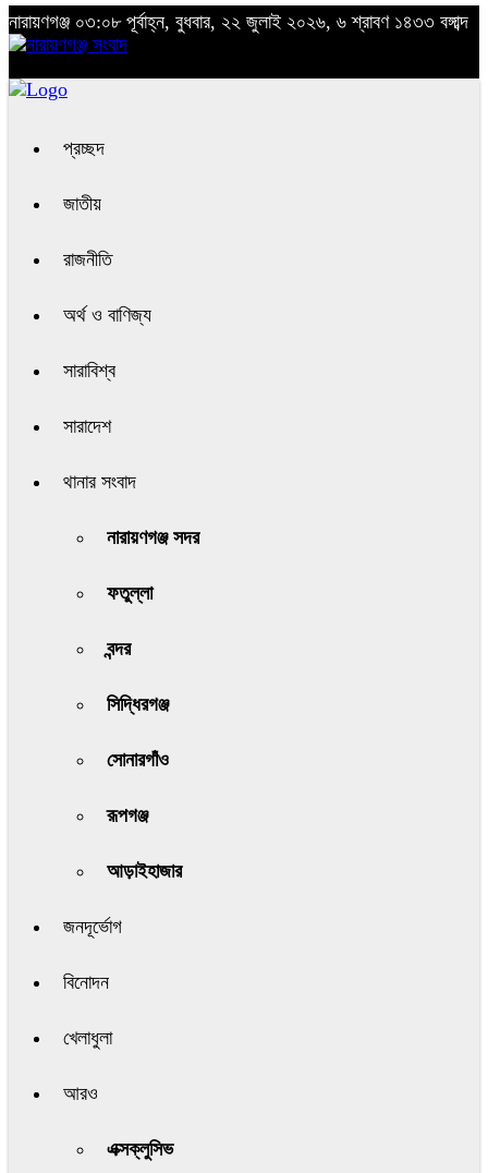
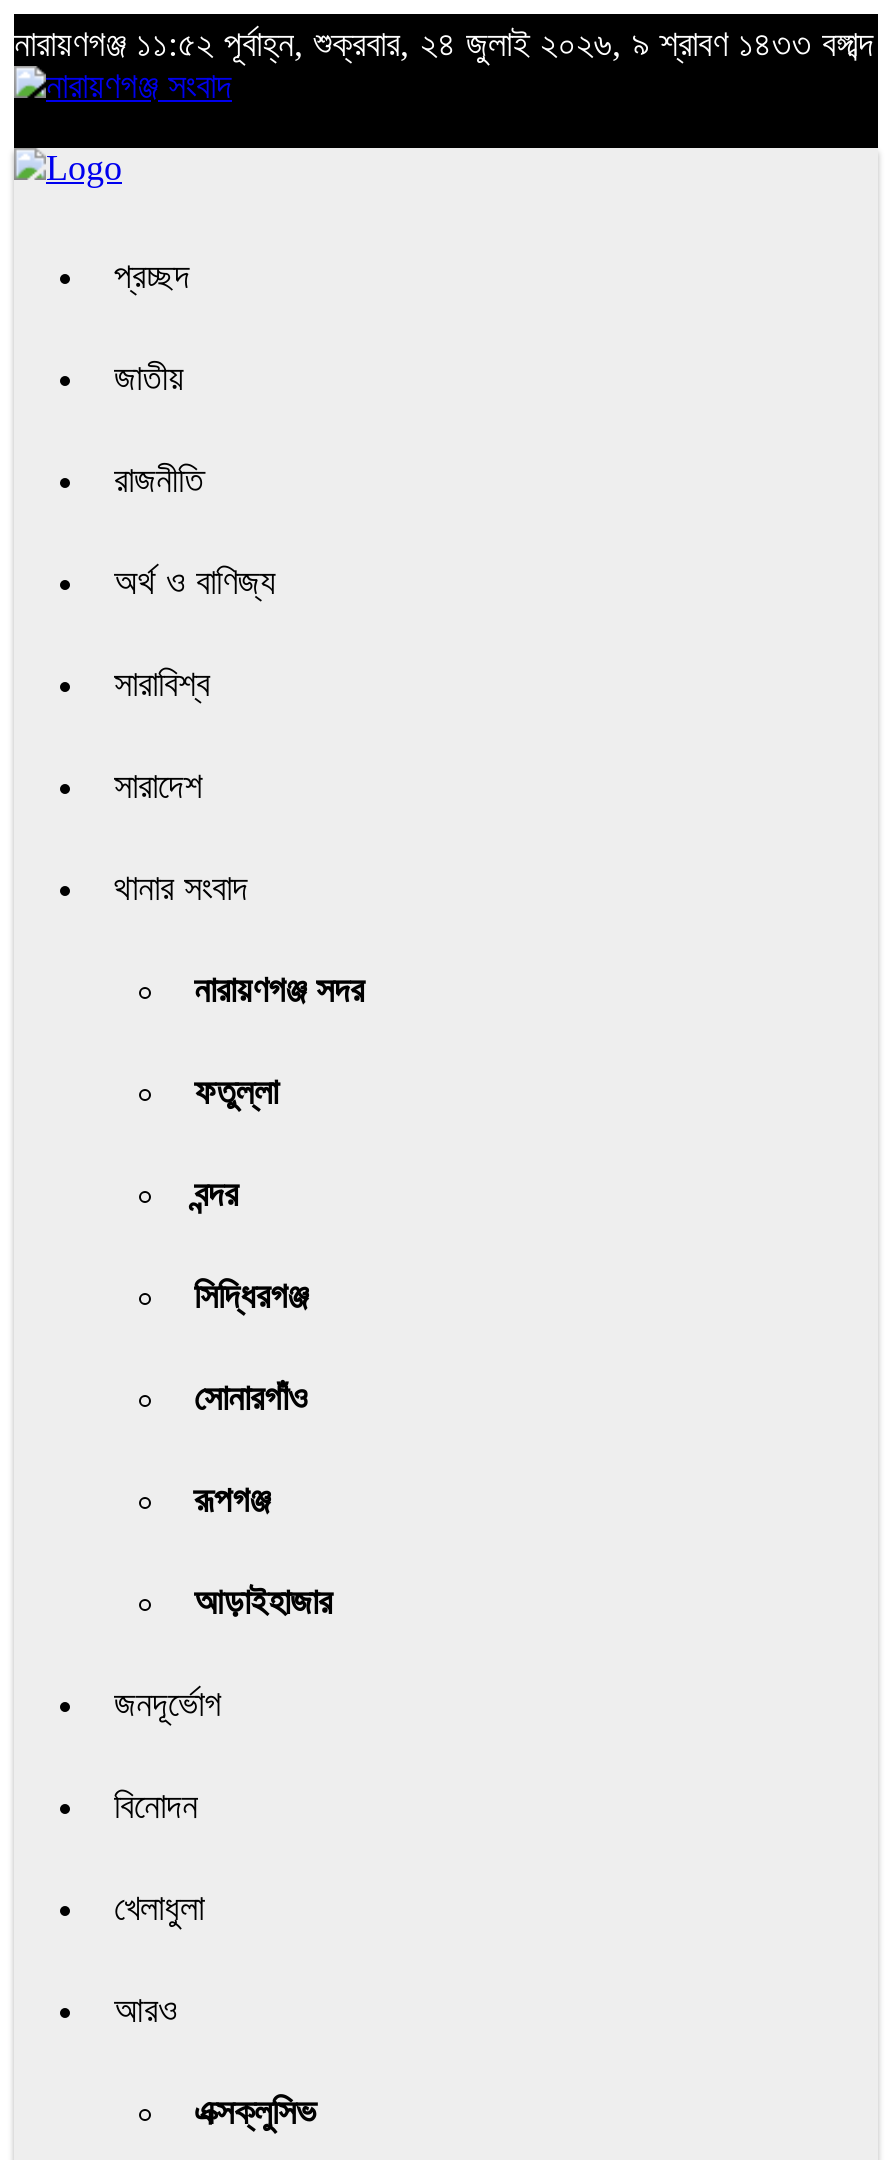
- নারায়ণগঞ্জ ০৩:০৮ পূর্বাহ্ন, বুধবার, ২২ জুলাই ২০২৬, ৬ শ্রাবণ ১৪৩৩ বঙ্গাব্দ
+ নারায়ণগঞ্জ ১১:৫২ পূর্বাহ্ন, শুক্রবার, ২৪ জুলাই ২০২৬, ৯ শ্রাবণ ১৪৩৩ বঙ্গাব্দ
